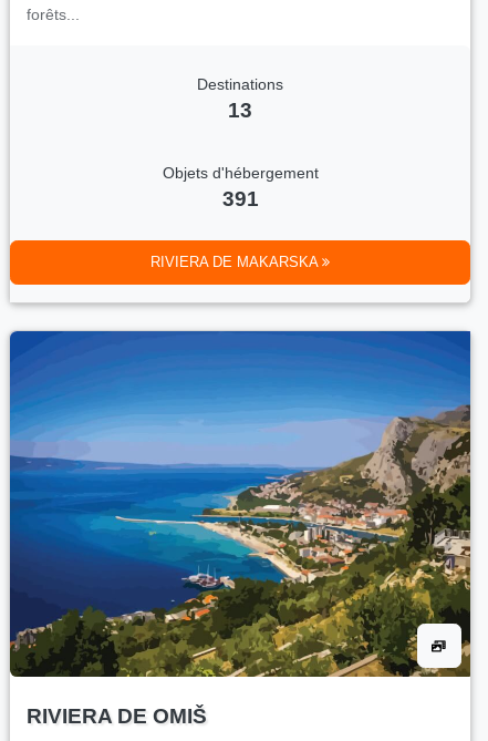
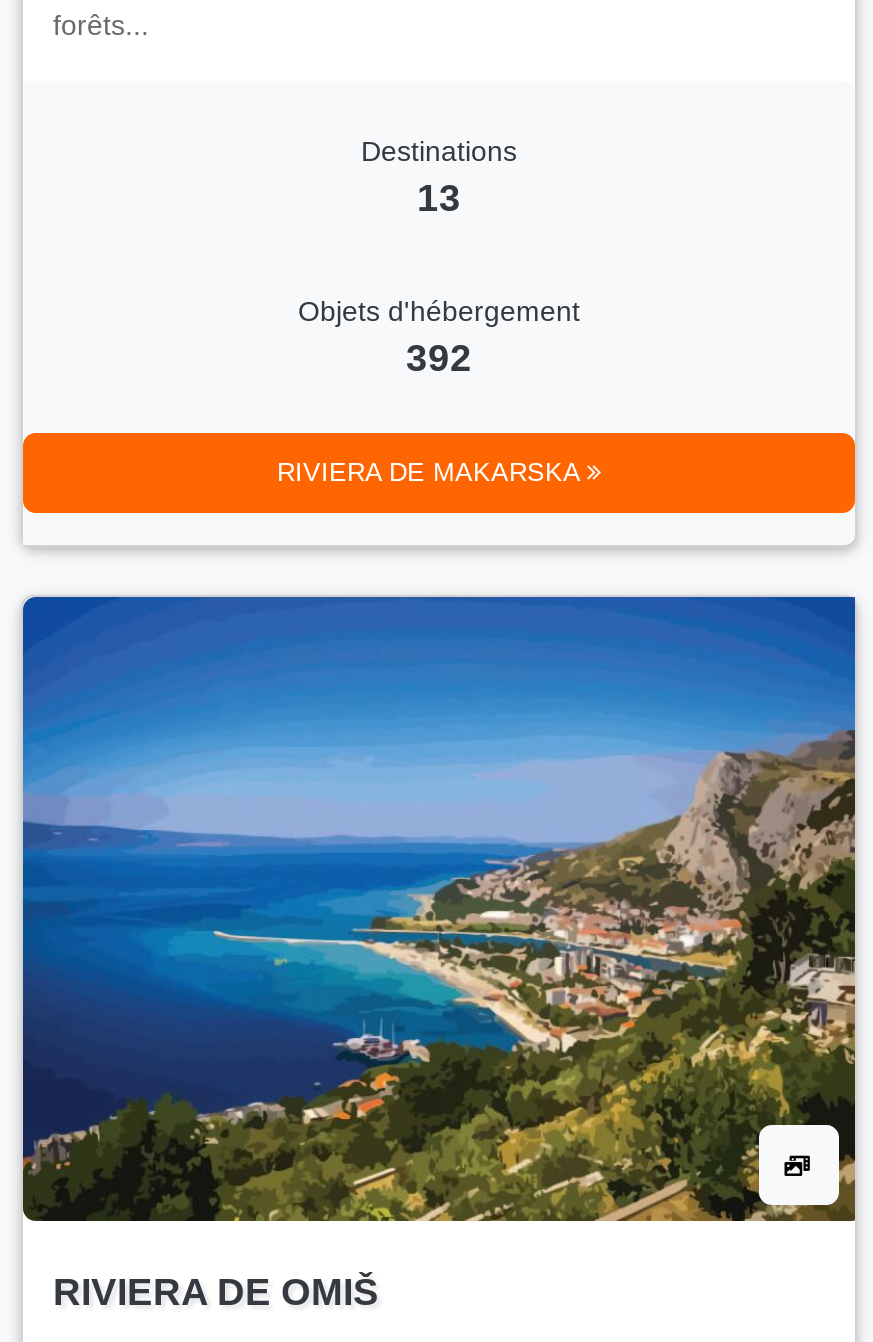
- 391
+ 392
